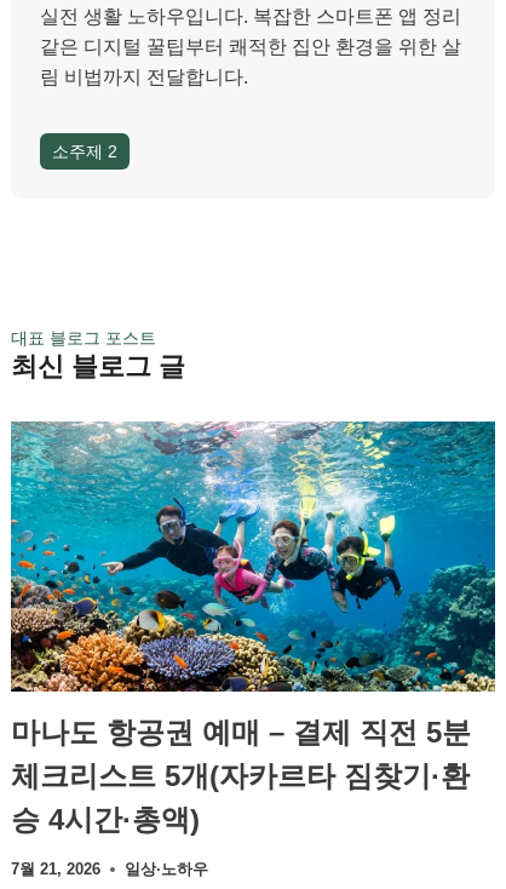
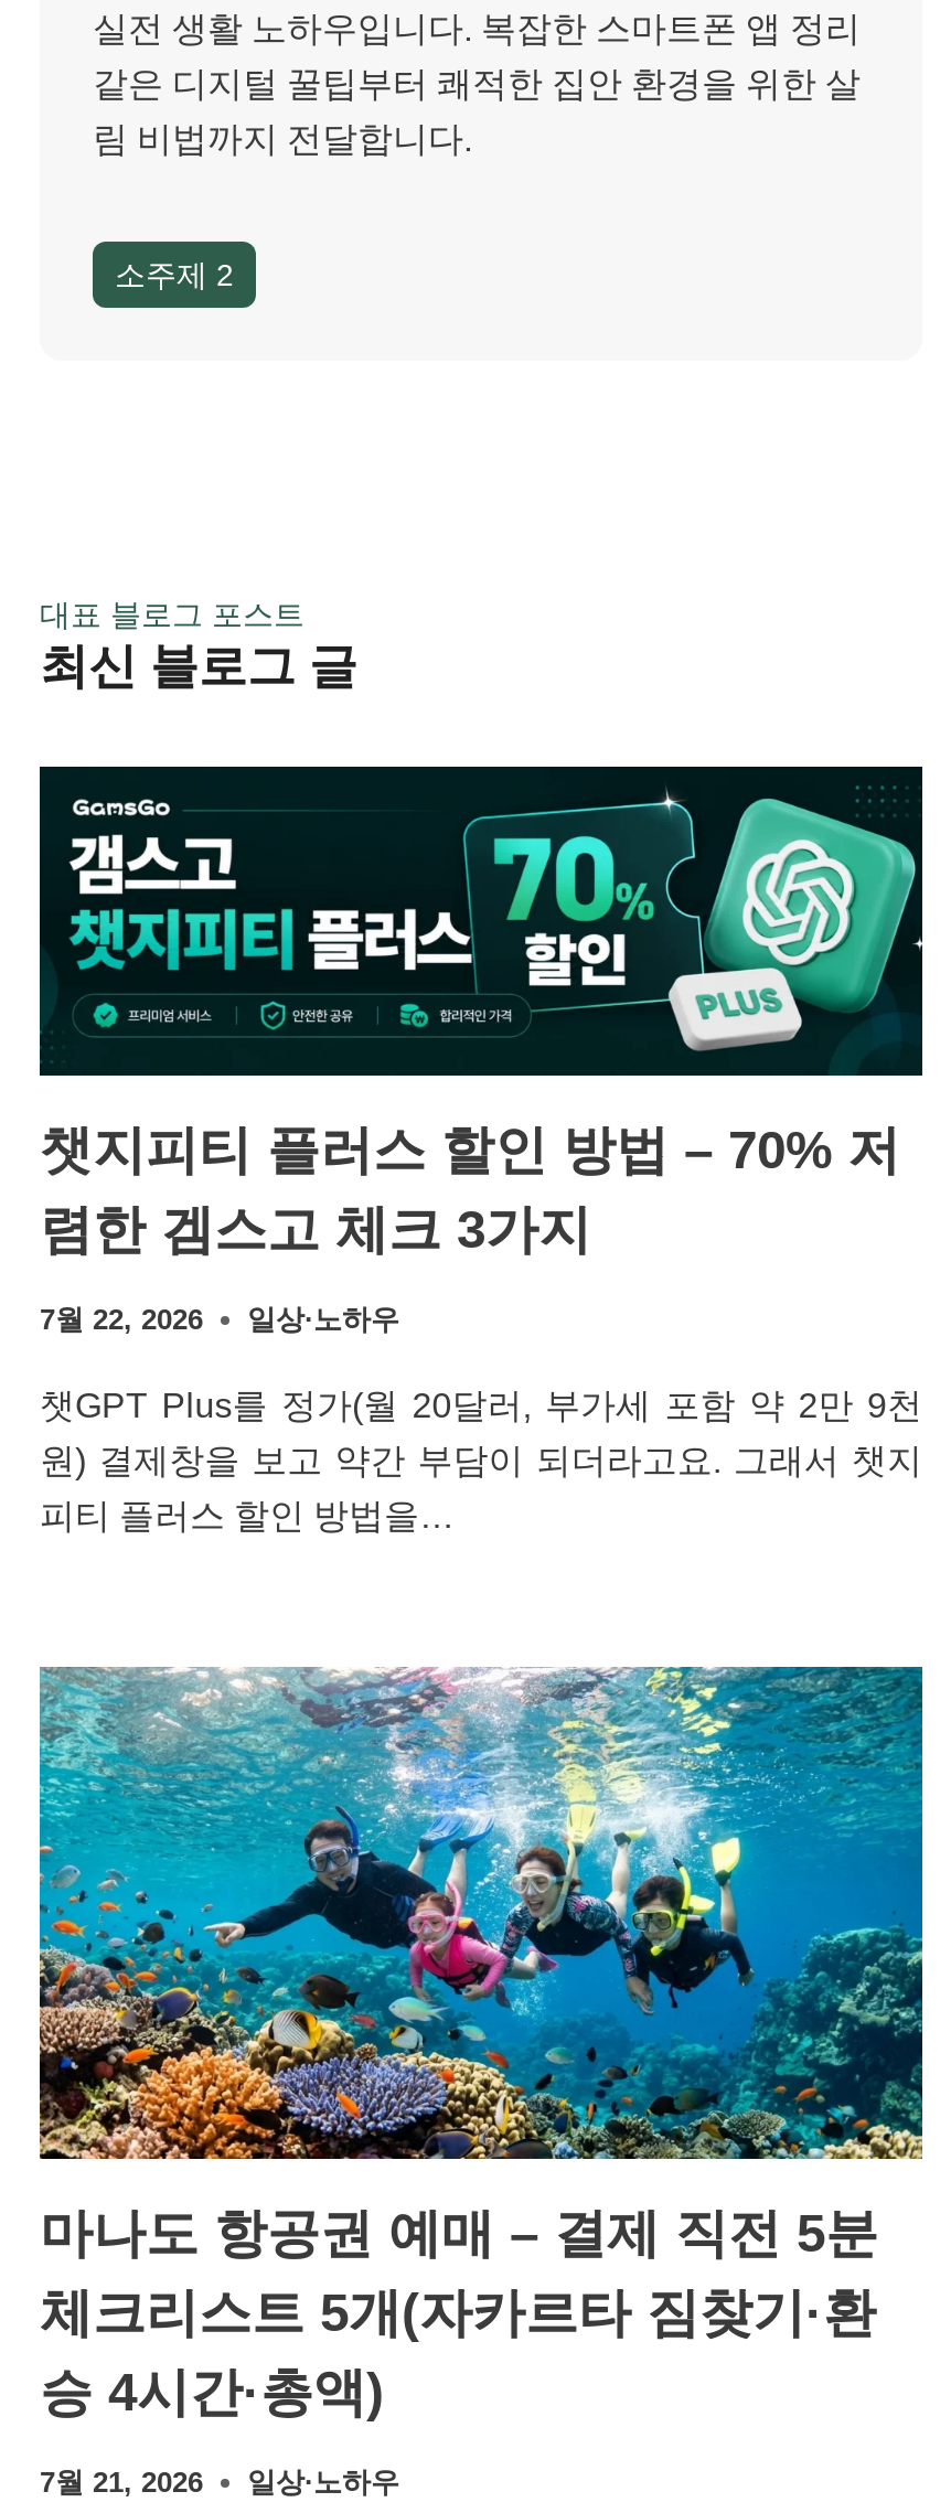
+ [image]
+ 챗지피티 플러스 할인 방법 – 70% 저
+ 렴한 겜스고 체크 3가지
+ 7월 22, 2026
+ 일상·노하우
+ 챗GPT Plus를 정가(월 20달러, 부가세 포함 약 2만 9천
+ 원) 결제창을 보고 약간 부담이 되더라고요. 그래서 챗지
+ 피티 플러스 할인 방법을…
